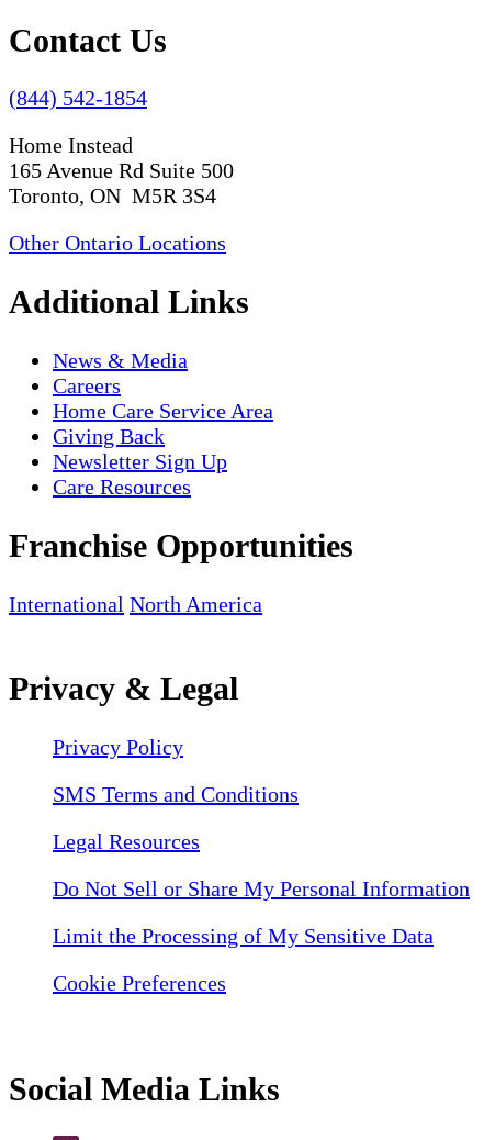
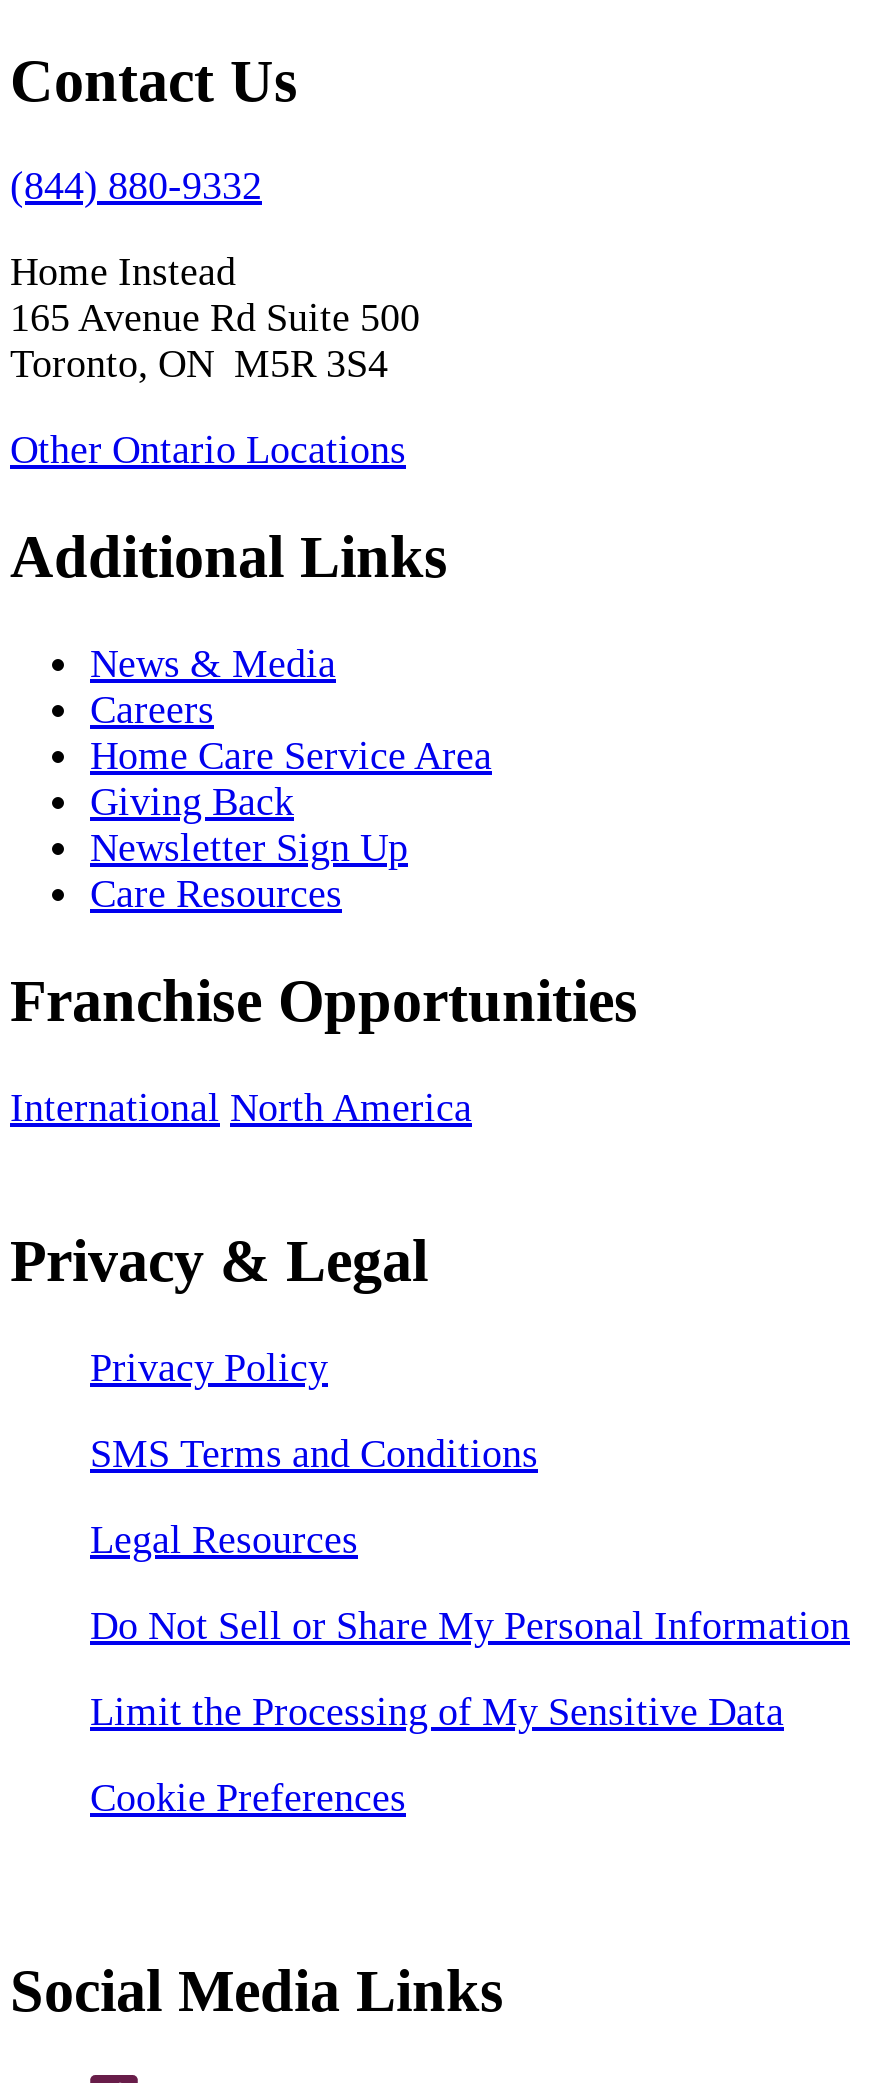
- (844) 542-1854
+ (844) 880-9332
